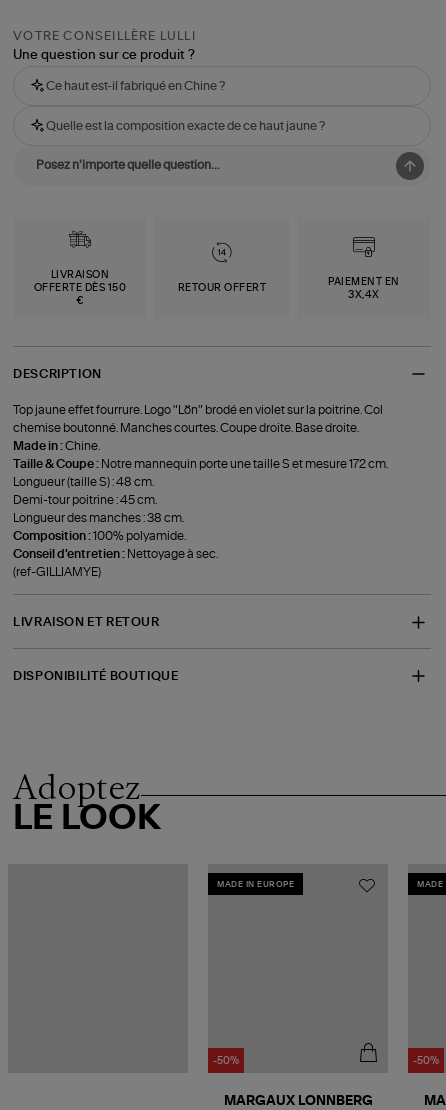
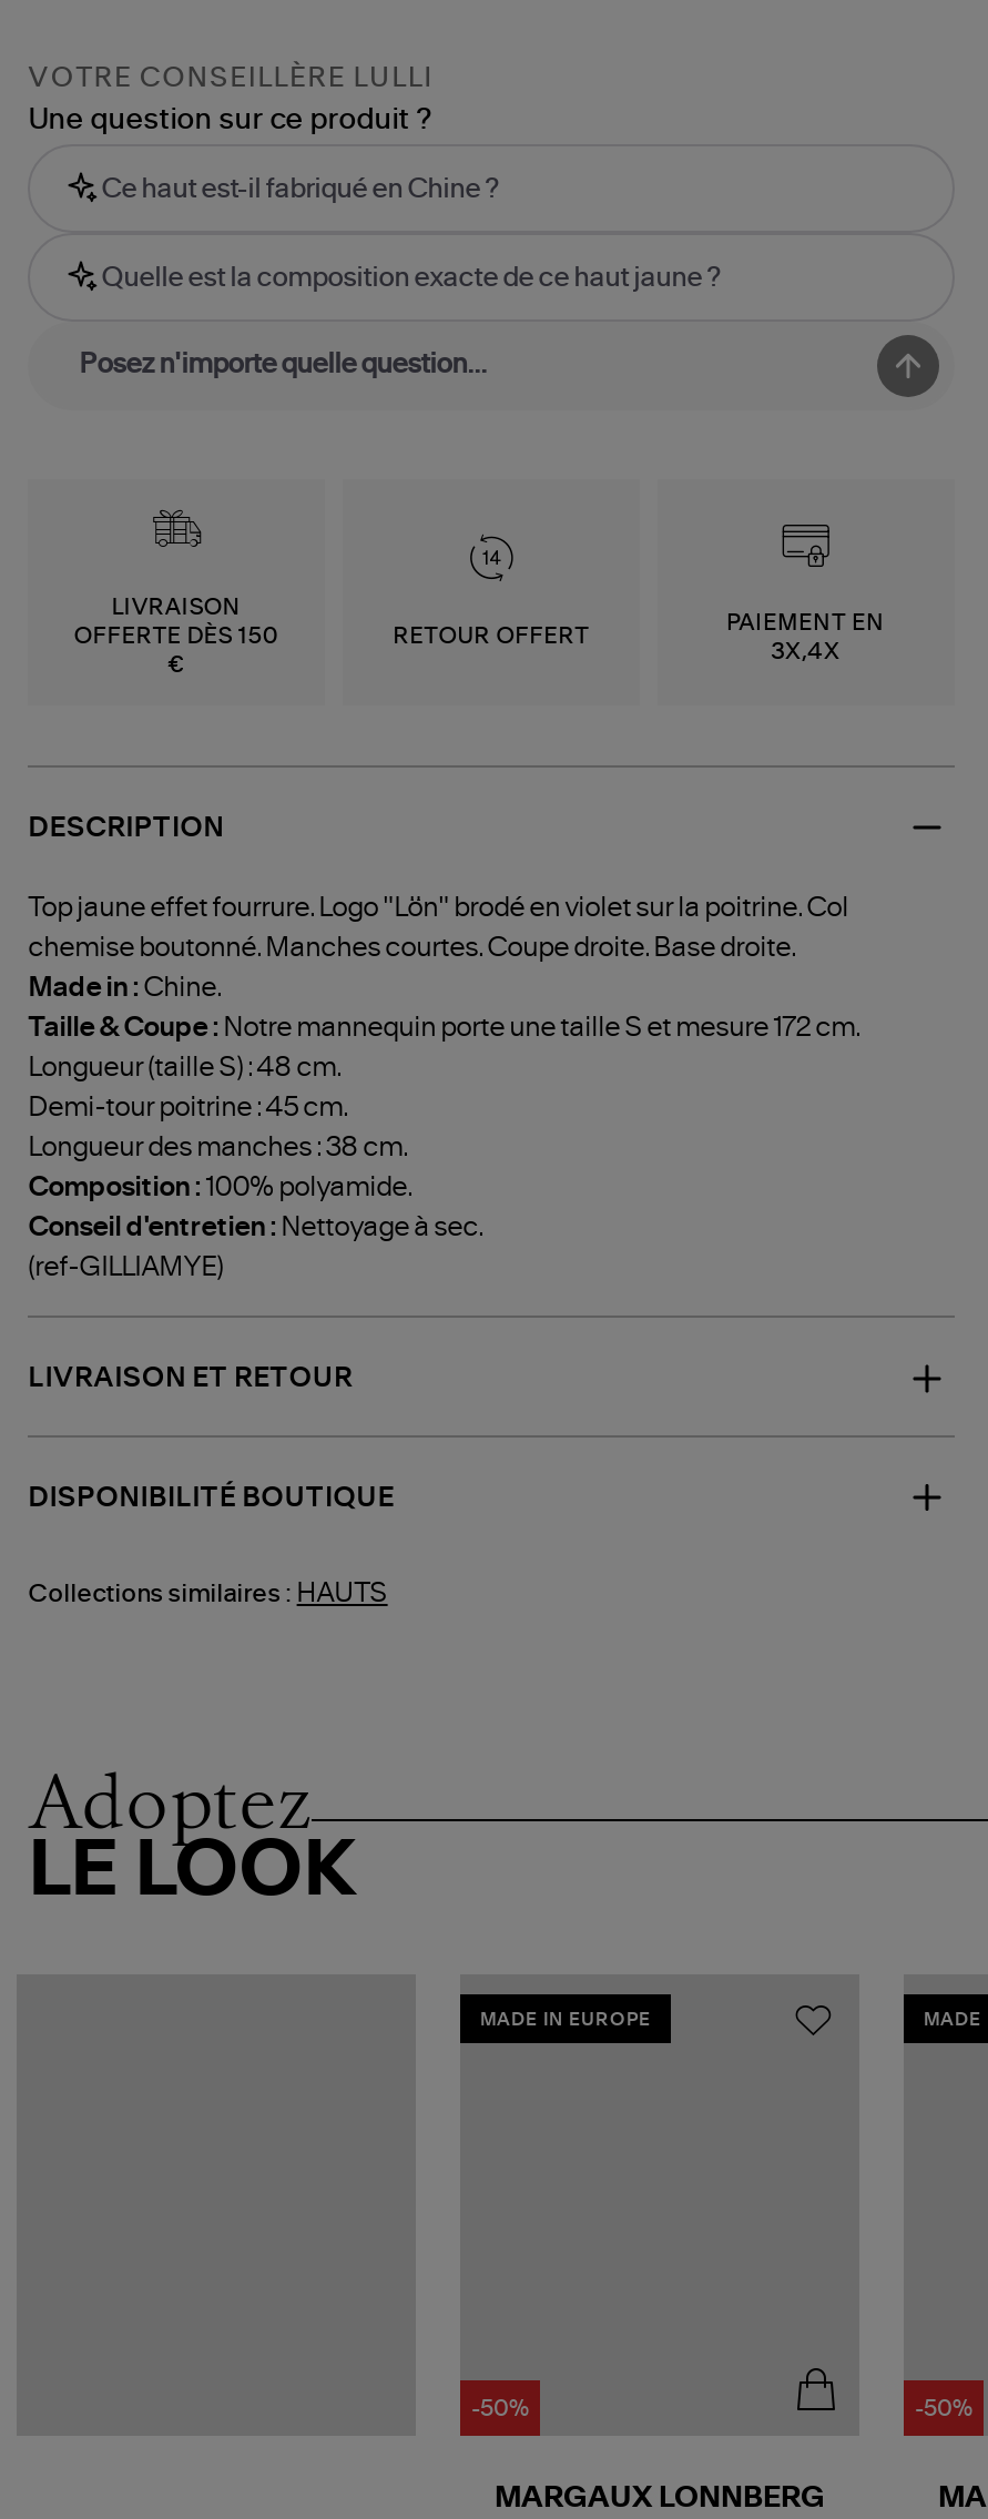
+ Collections similaires : HAUTS
